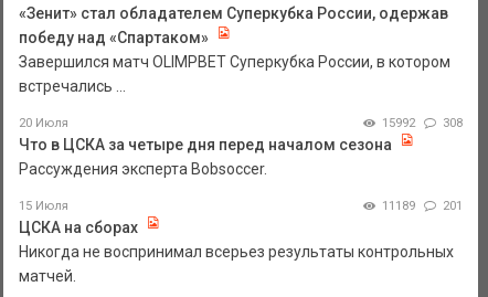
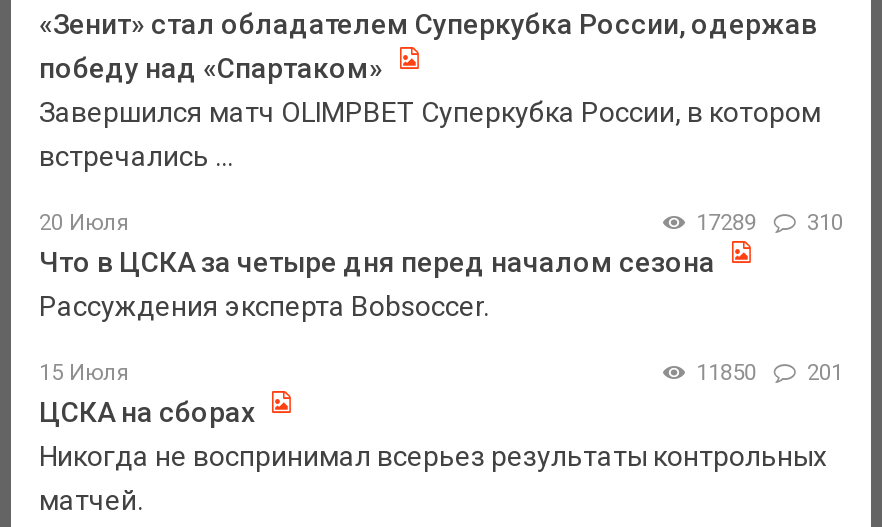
- 15992
+ 17289

- 308
+ 310

- 11189 201
+ 11850 201
